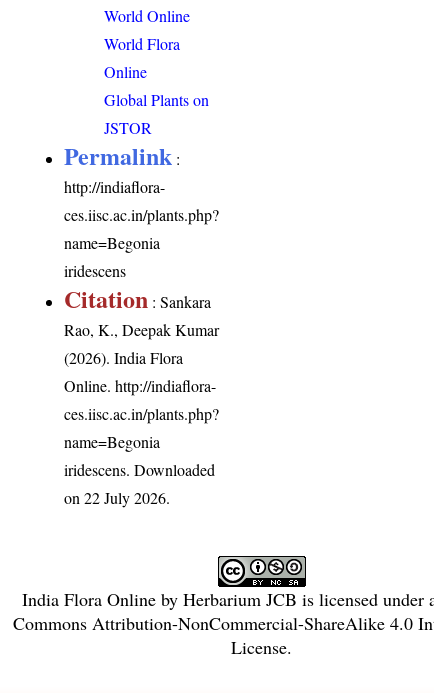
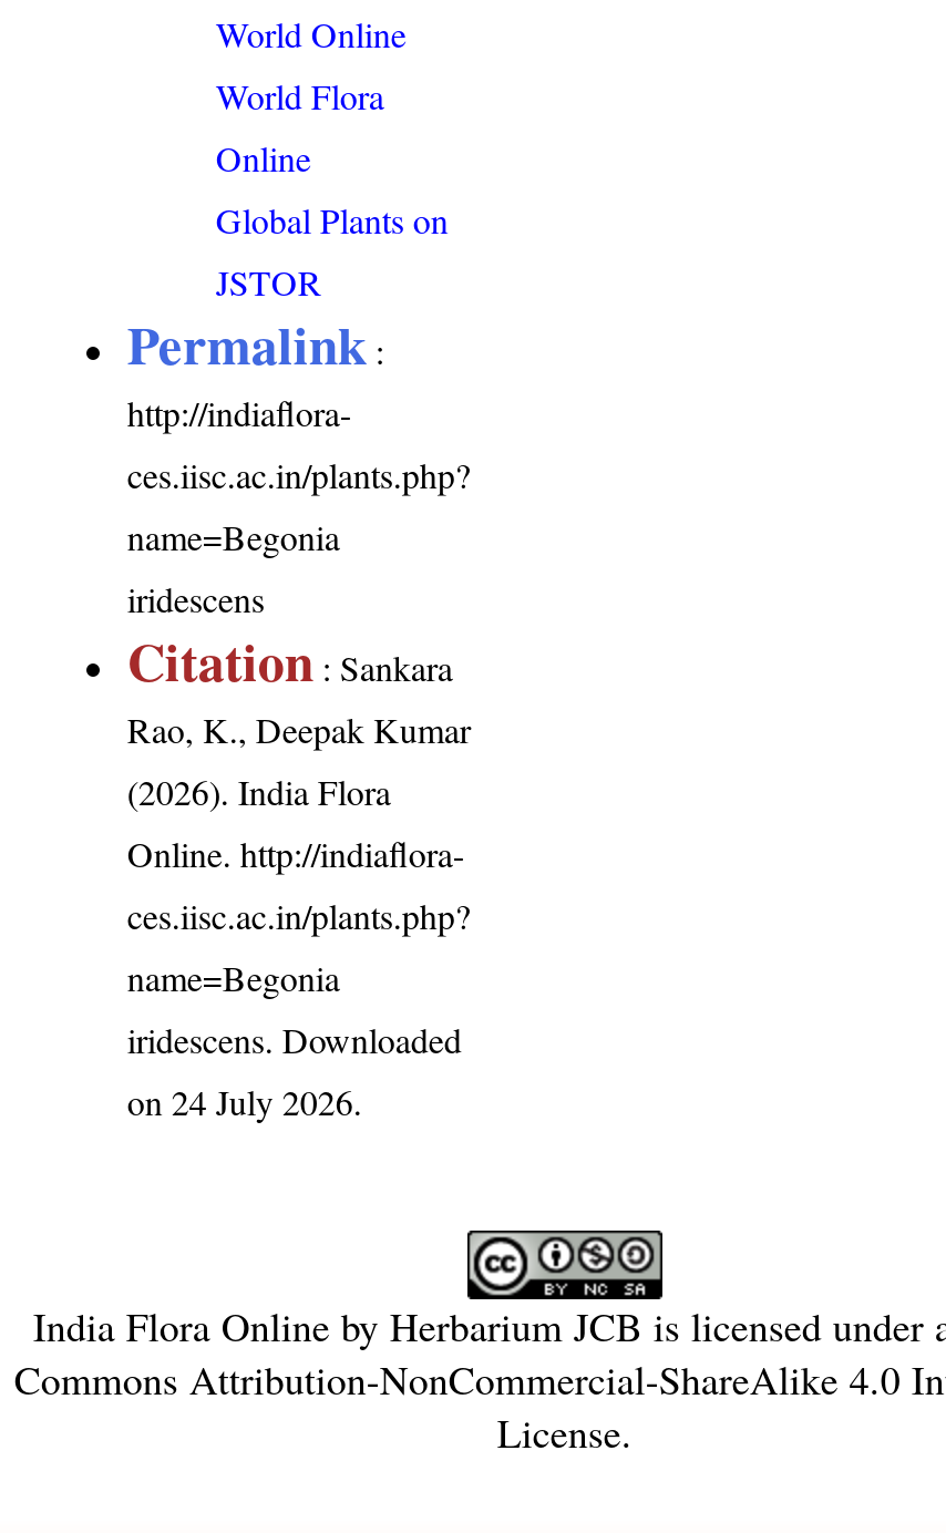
- on 22 July 2026.
+ on 24 July 2026.
